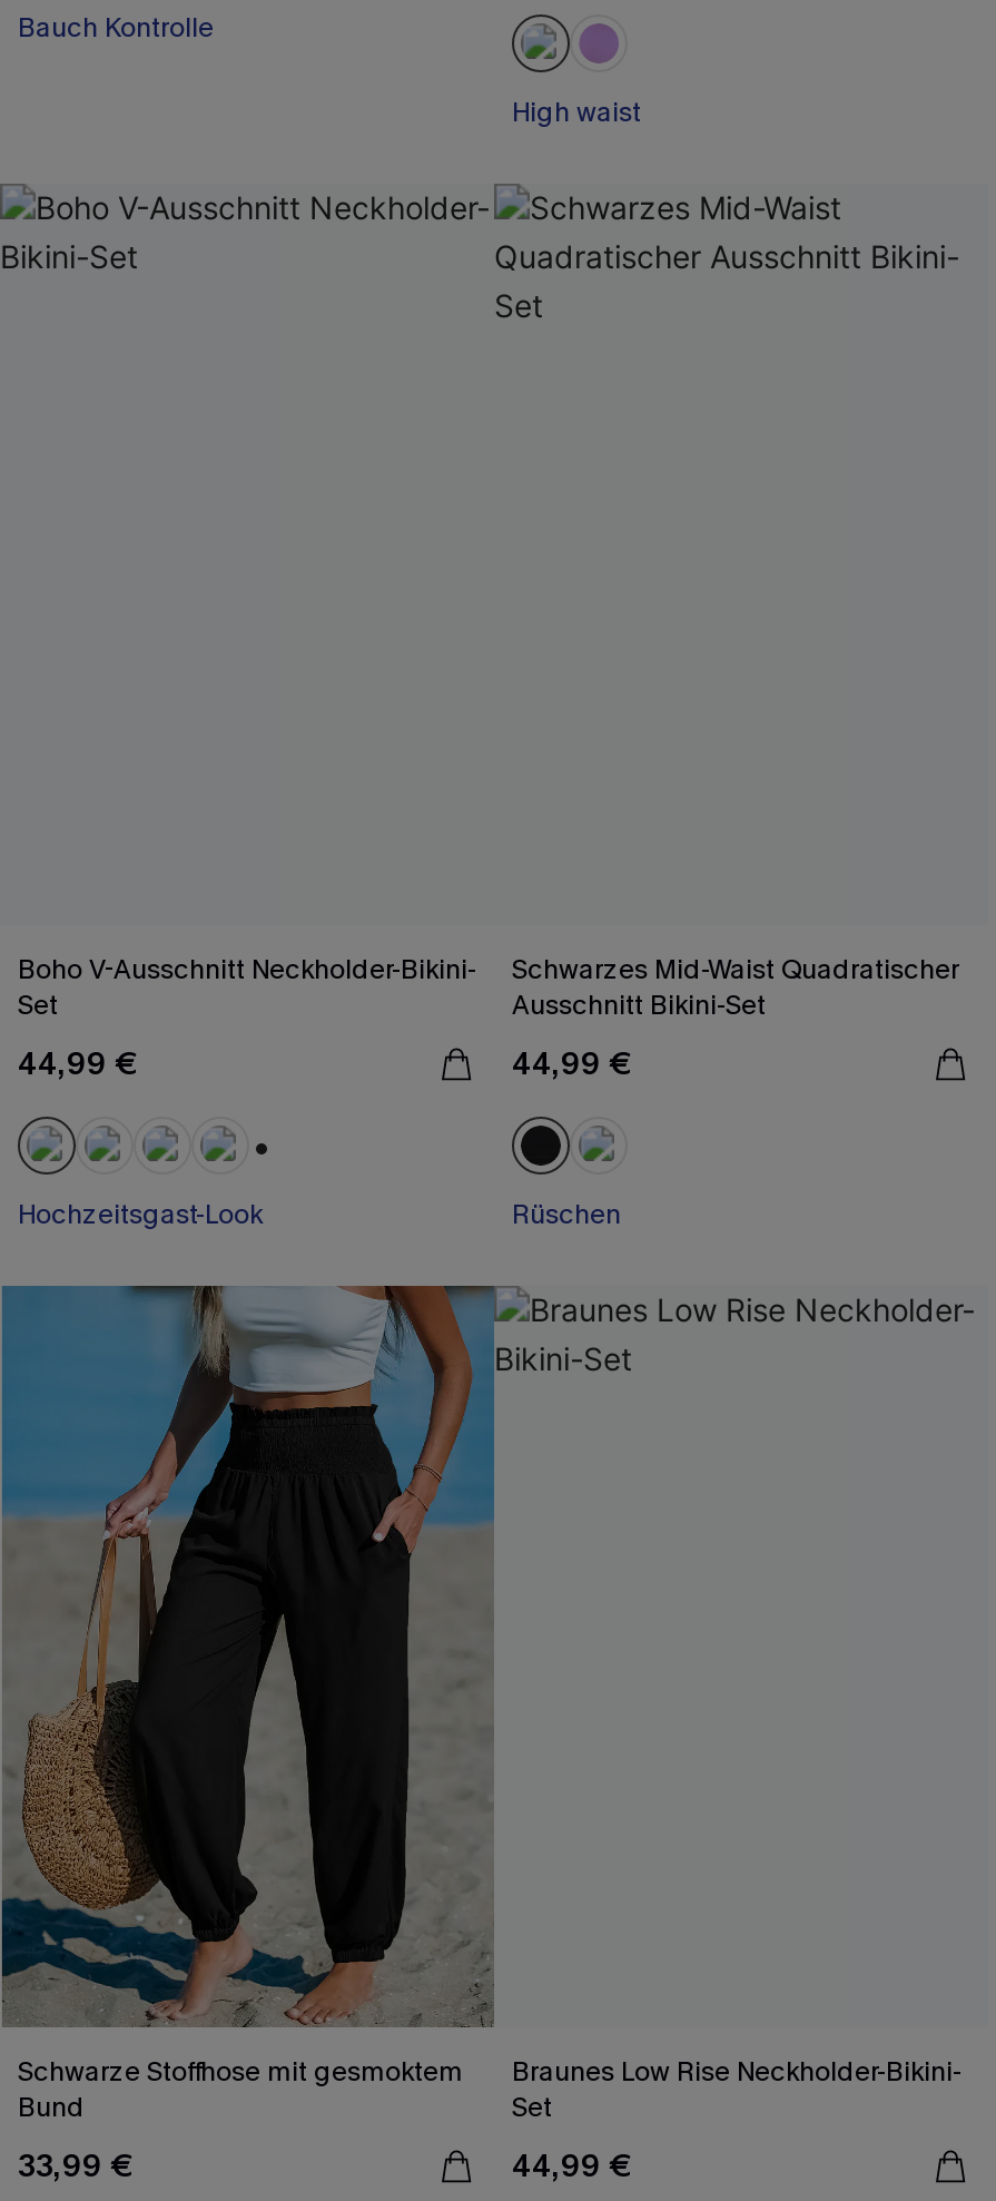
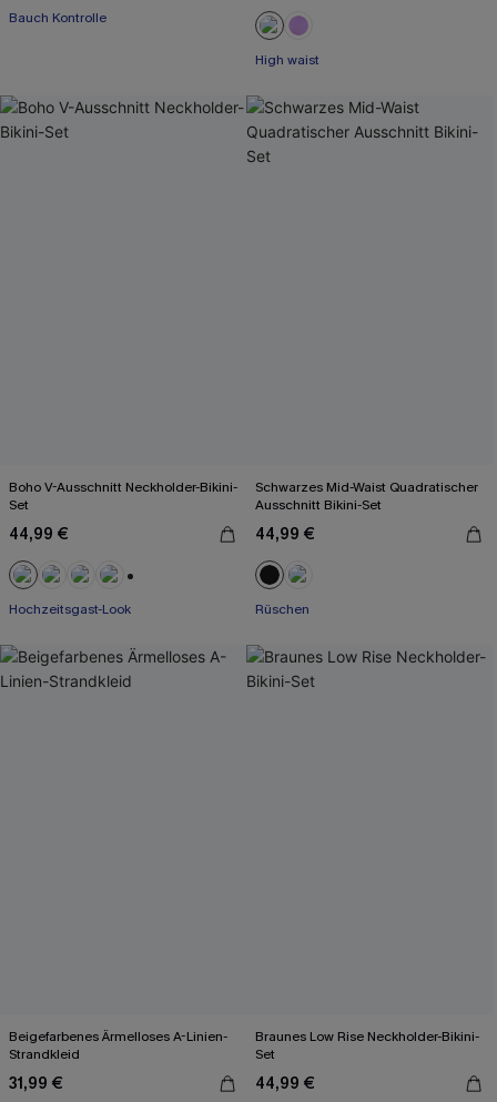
- [image]

- Schwarze Stoffhose mit gesmoktem
- Bund
- 33,99 €
+ Beigefarbenes Ärmelloses A-Linien-
+ Strandkleid
+ 31,99 €
